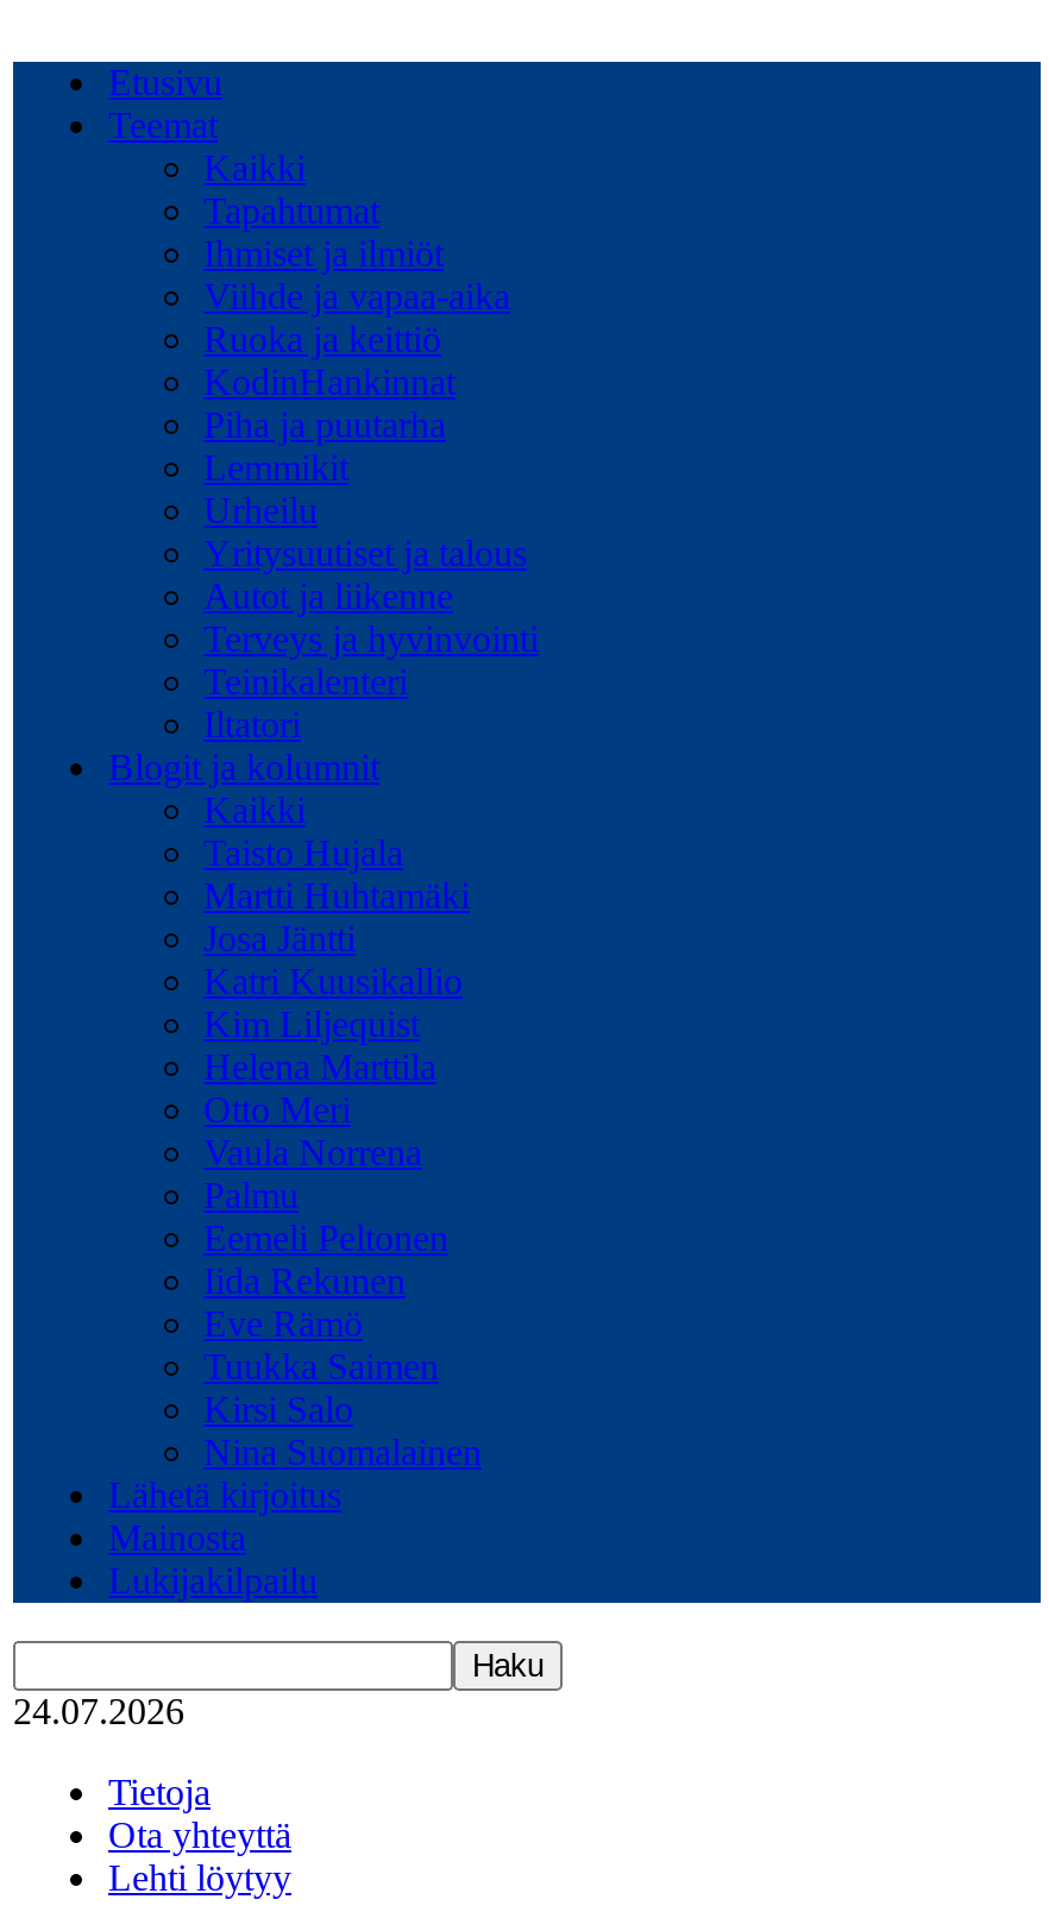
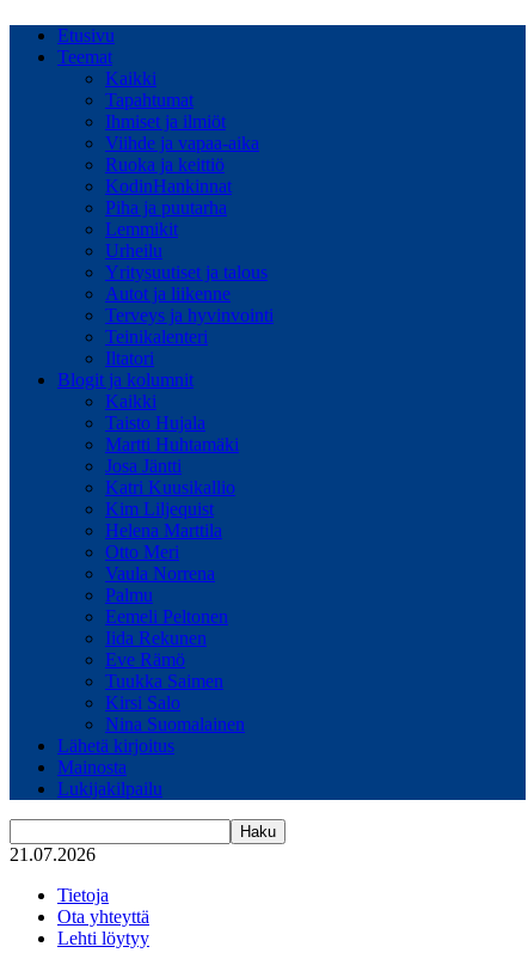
- 24.07.2026
+ 21.07.2026
